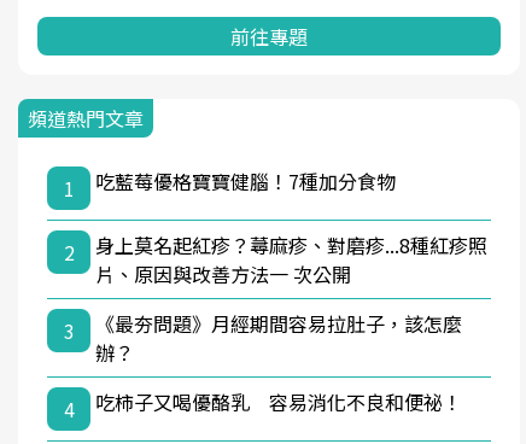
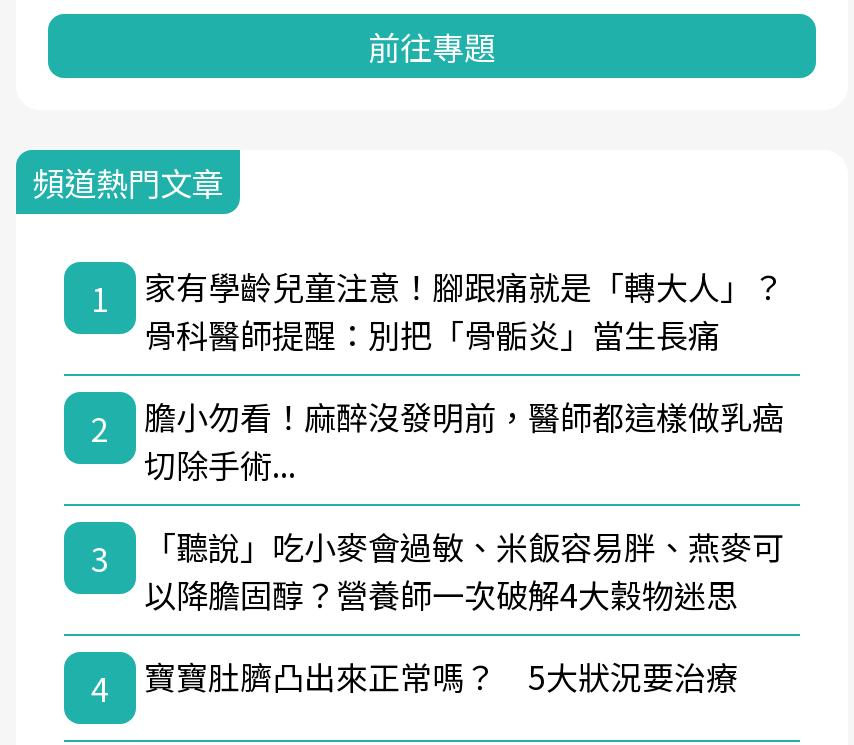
- 吃藍莓優格寶寶健腦！7種加分食物
+ 家有學齡兒童注意！腳跟痛就是「轉大人」？
+ 骨科醫師提醒：別把「骨骺炎」當生長痛

- 身上莫名起紅疹？蕁麻疹、對磨疹...8種紅疹照
- 片、原因與改善方法一 次公開
+ 膽小勿看！麻醉沒發明前，醫師都這樣做乳癌
+ 切除手術...

- 《最夯問題》月經期間容易拉肚子，該怎麼
- 辦？
+ 「聽說」吃小麥會過敏、米飯容易胖、燕麥可
+ 以降膽固醇？營養師一次破解4大穀物迷思

- 吃柿子又喝優酪乳 容易消化不良和便祕！
+ 寶寶肚臍凸出來正常嗎？ 5大狀況要治療
